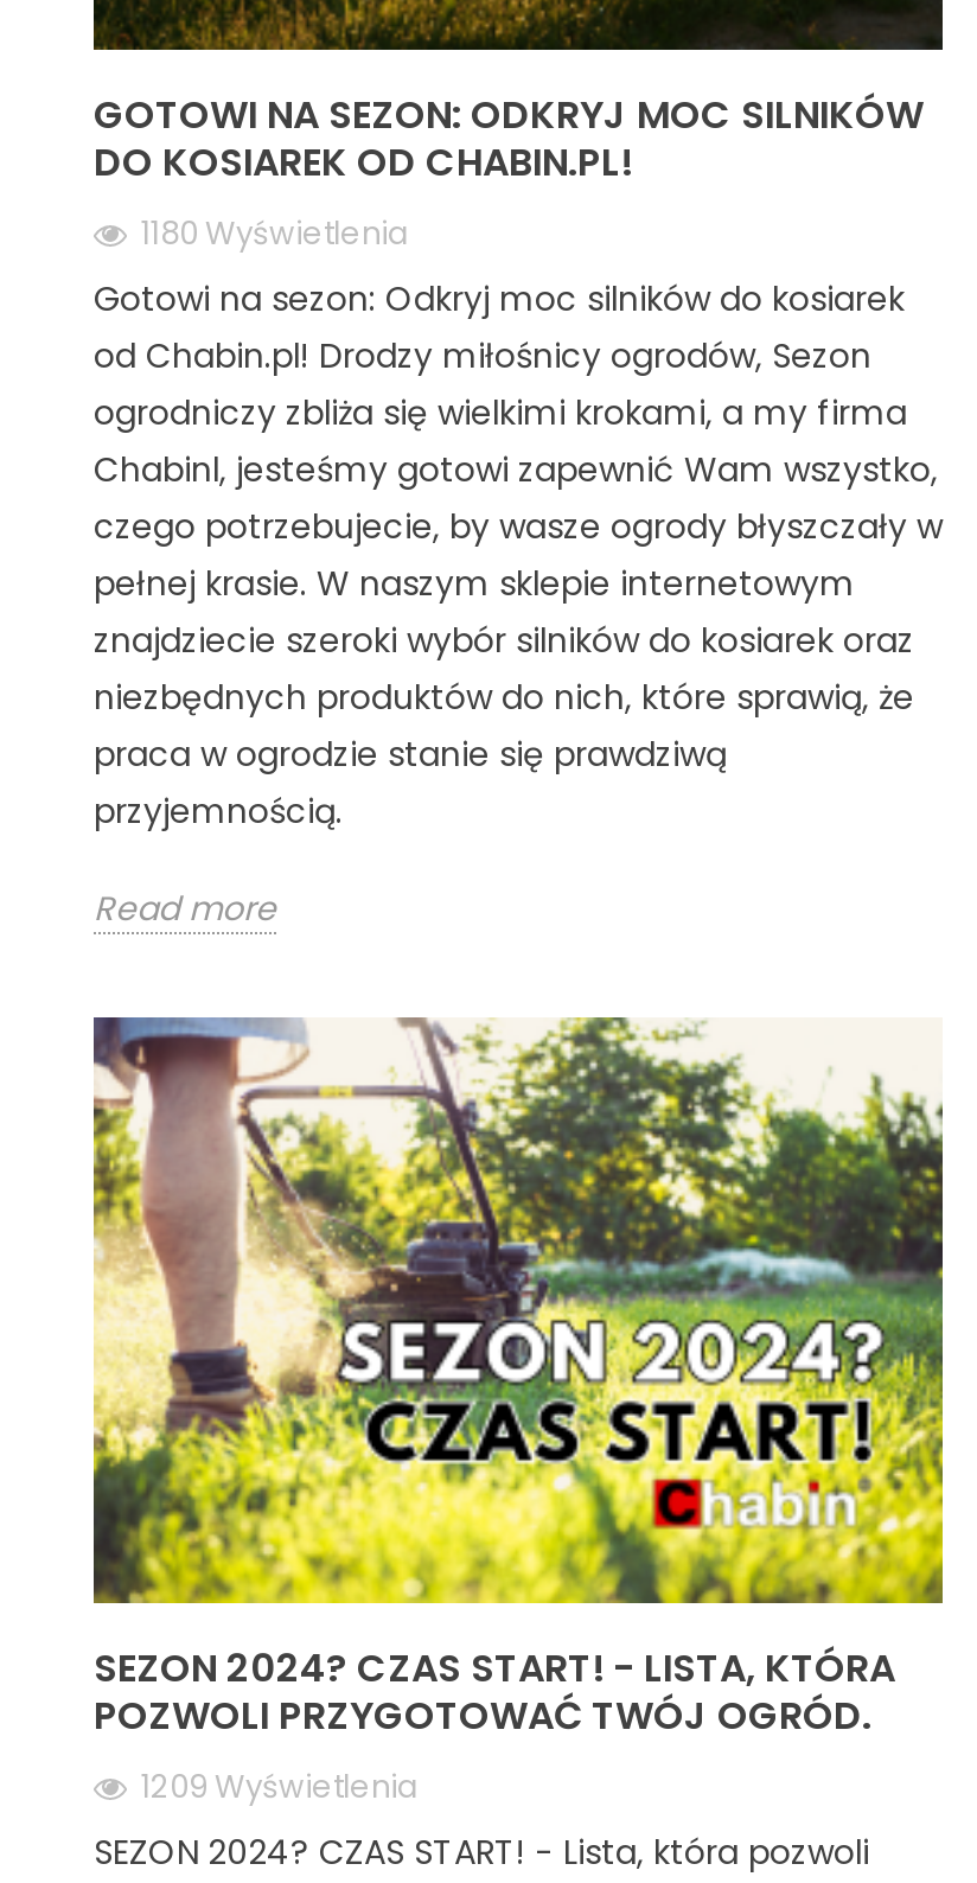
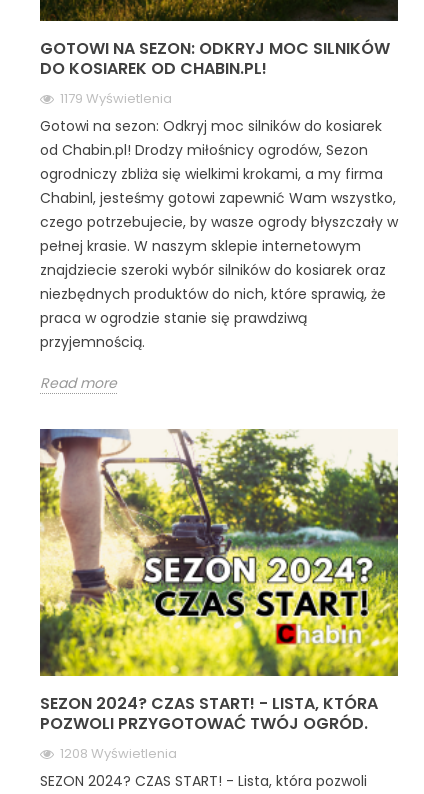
- 1180 Wyświetlenia
+ 1179 Wyświetlenia

- 1209 Wyświetlenia
+ 1208 Wyświetlenia
